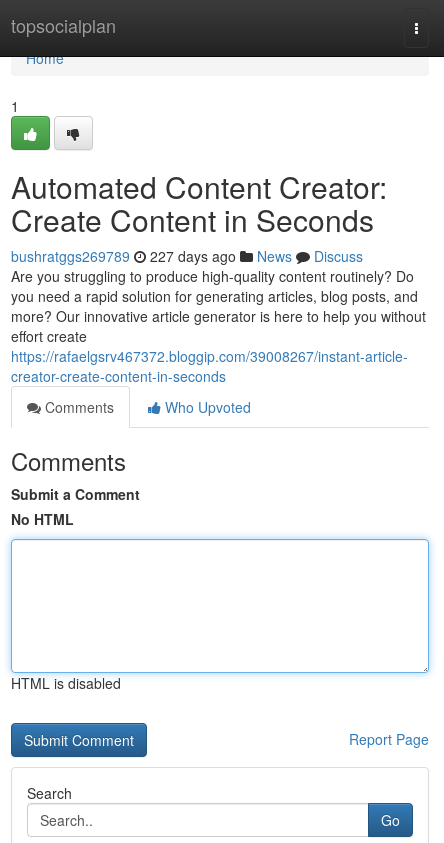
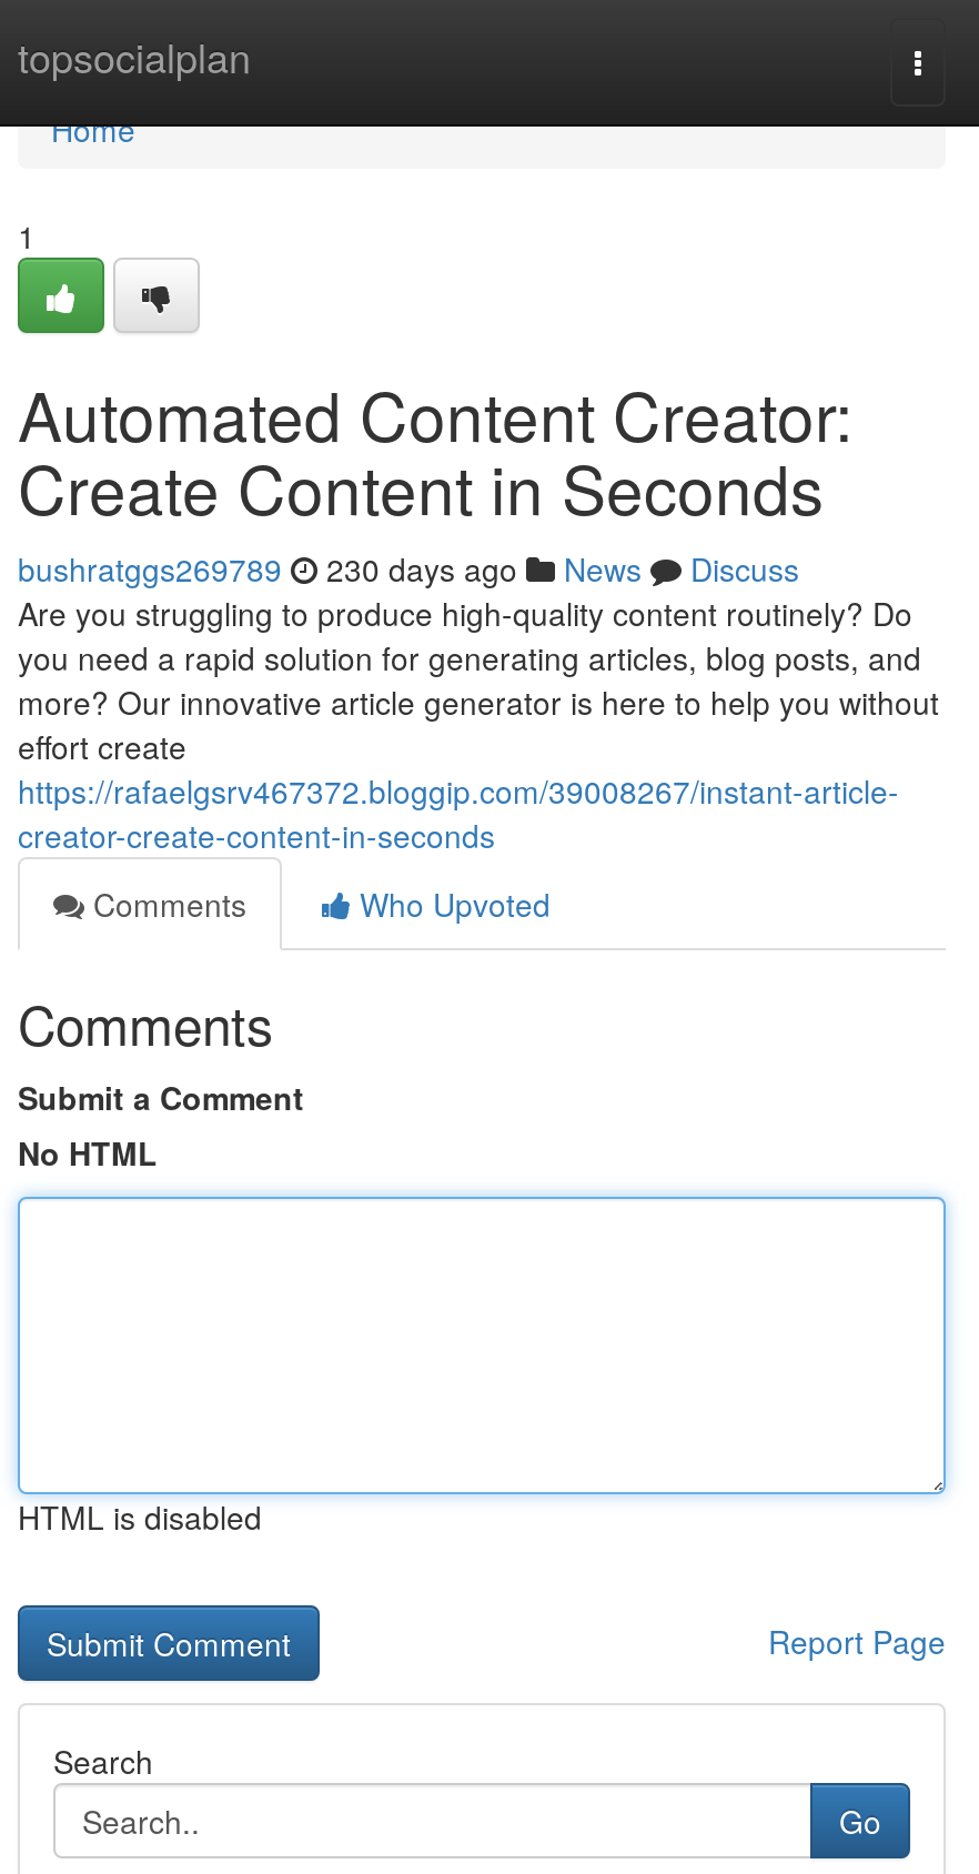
- bushratggs269789 227 days ago News Discuss
+ bushratggs269789 230 days ago News Discuss
